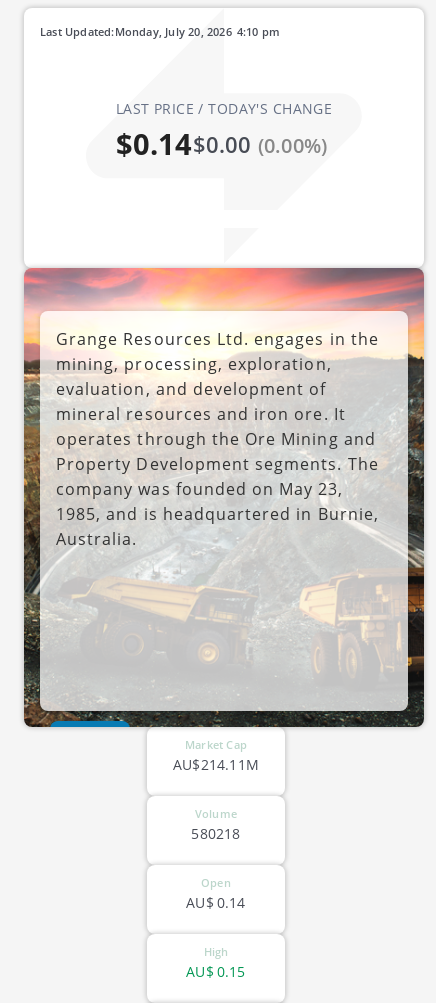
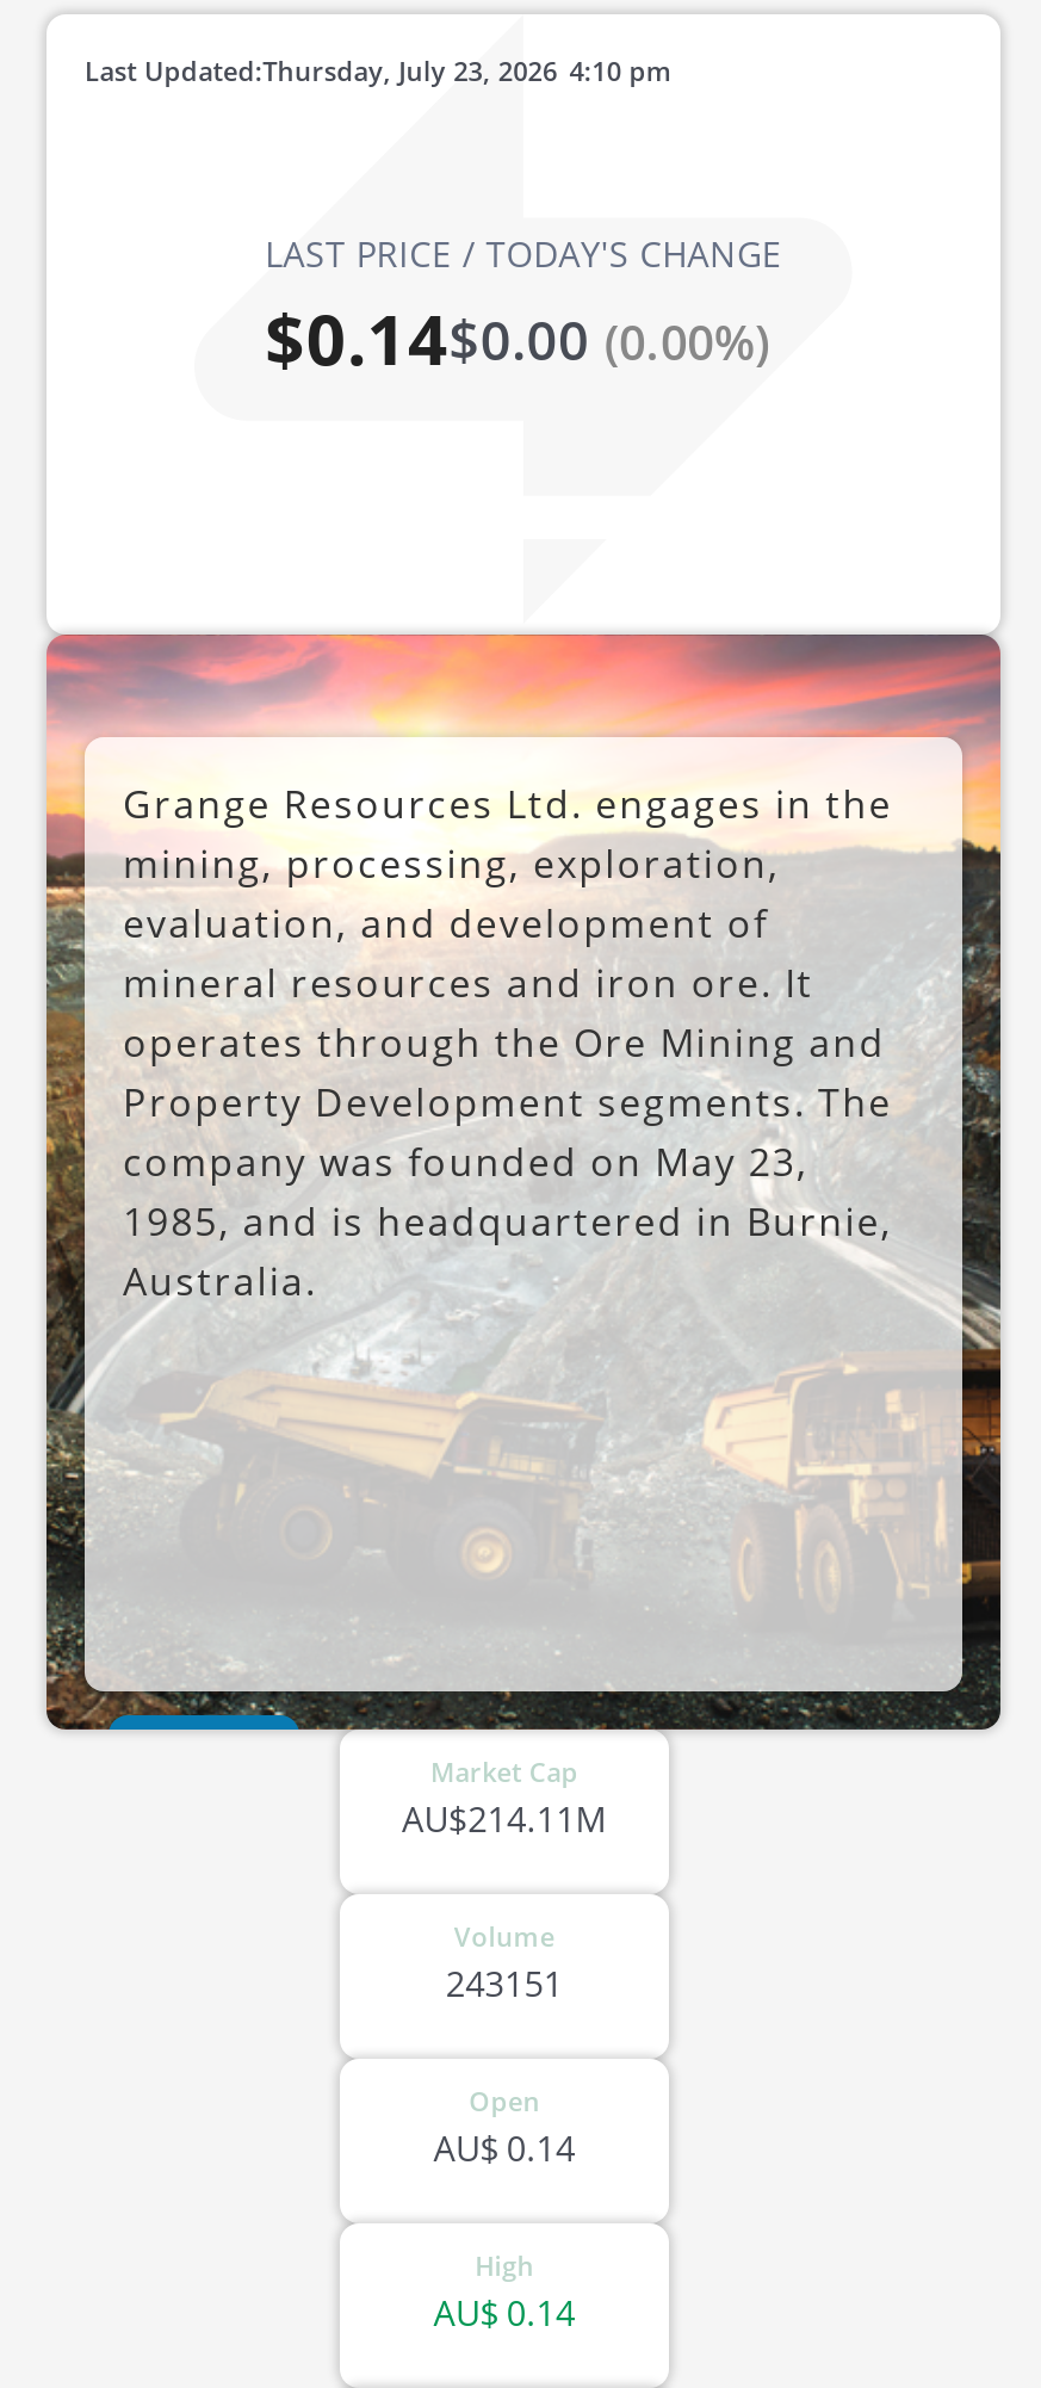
- Monday, July 20, 2026
+ Thursday, July 23, 2026

- 580218
+ 243151

- AU$ 0.15
+ AU$ 0.14
